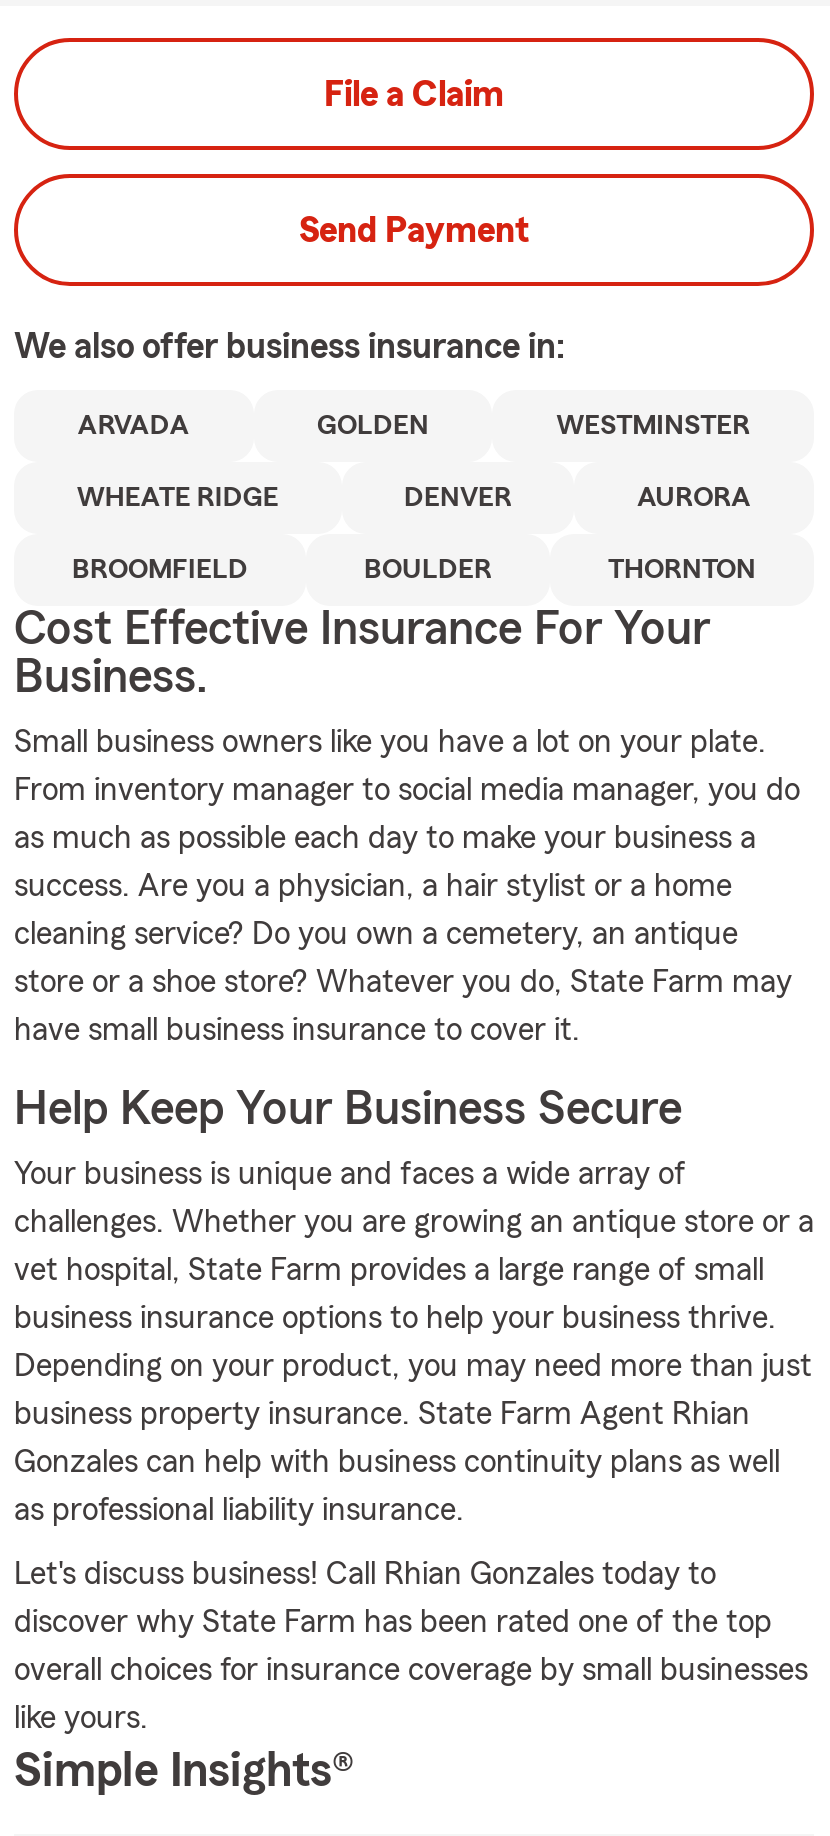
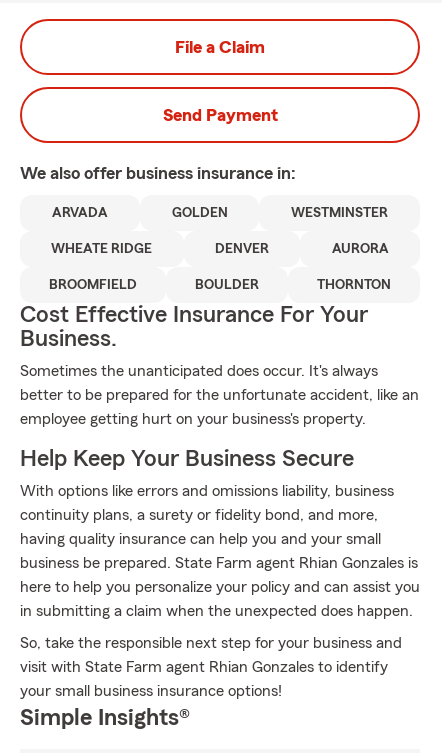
- Small business owners like you have a lot on your plate.
- From inventory manager to social media manager, you do
- as much as possible each day to make your business a
- success. Are you a physician, a hair stylist or a home
- cleaning service? Do you own a cemetery, an antique
- store or a shoe store? Whatever you do, State Farm may
- have small business insurance to cover it.
+ Sometimes the unanticipated does occur. It's always
+ better to be prepared for the unfortunate accident, like an
+ employee getting hurt on your business's property.

- Your business is unique and faces a wide array of
- challenges. Whether you are growing an antique store or a
- vet hospital, State Farm provides a large range of small
- business insurance options to help your business thrive.
- Depending on your product, you may need more than just
- business property insurance. State Farm Agent Rhian
- Gonzales can help with business continuity plans as well
- as professional liability insurance.
- Let's discuss business! Call Rhian Gonzales today to
- discover why State Farm has been rated one of the top
- overall choices for insurance coverage by small businesses
- like yours.
+ With options like errors and omissions liability, business
+ continuity plans, a surety or fidelity bond, and more,
+ having quality insurance can help you and your small
+ business be prepared. State Farm agent Rhian Gonzales is
+ here to help you personalize your policy and can assist you
+ in submitting a claim when the unexpected does happen.
+ So, take the responsible next step for your business and
+ visit with State Farm agent Rhian Gonzales to identify
+ your small business insurance options!
